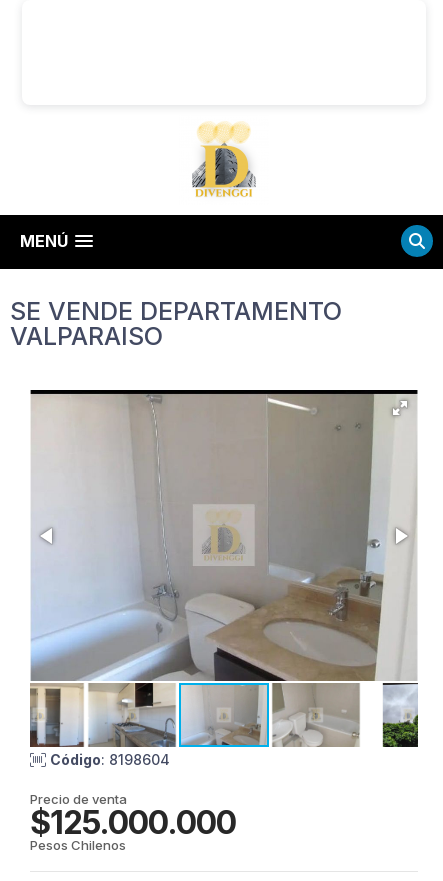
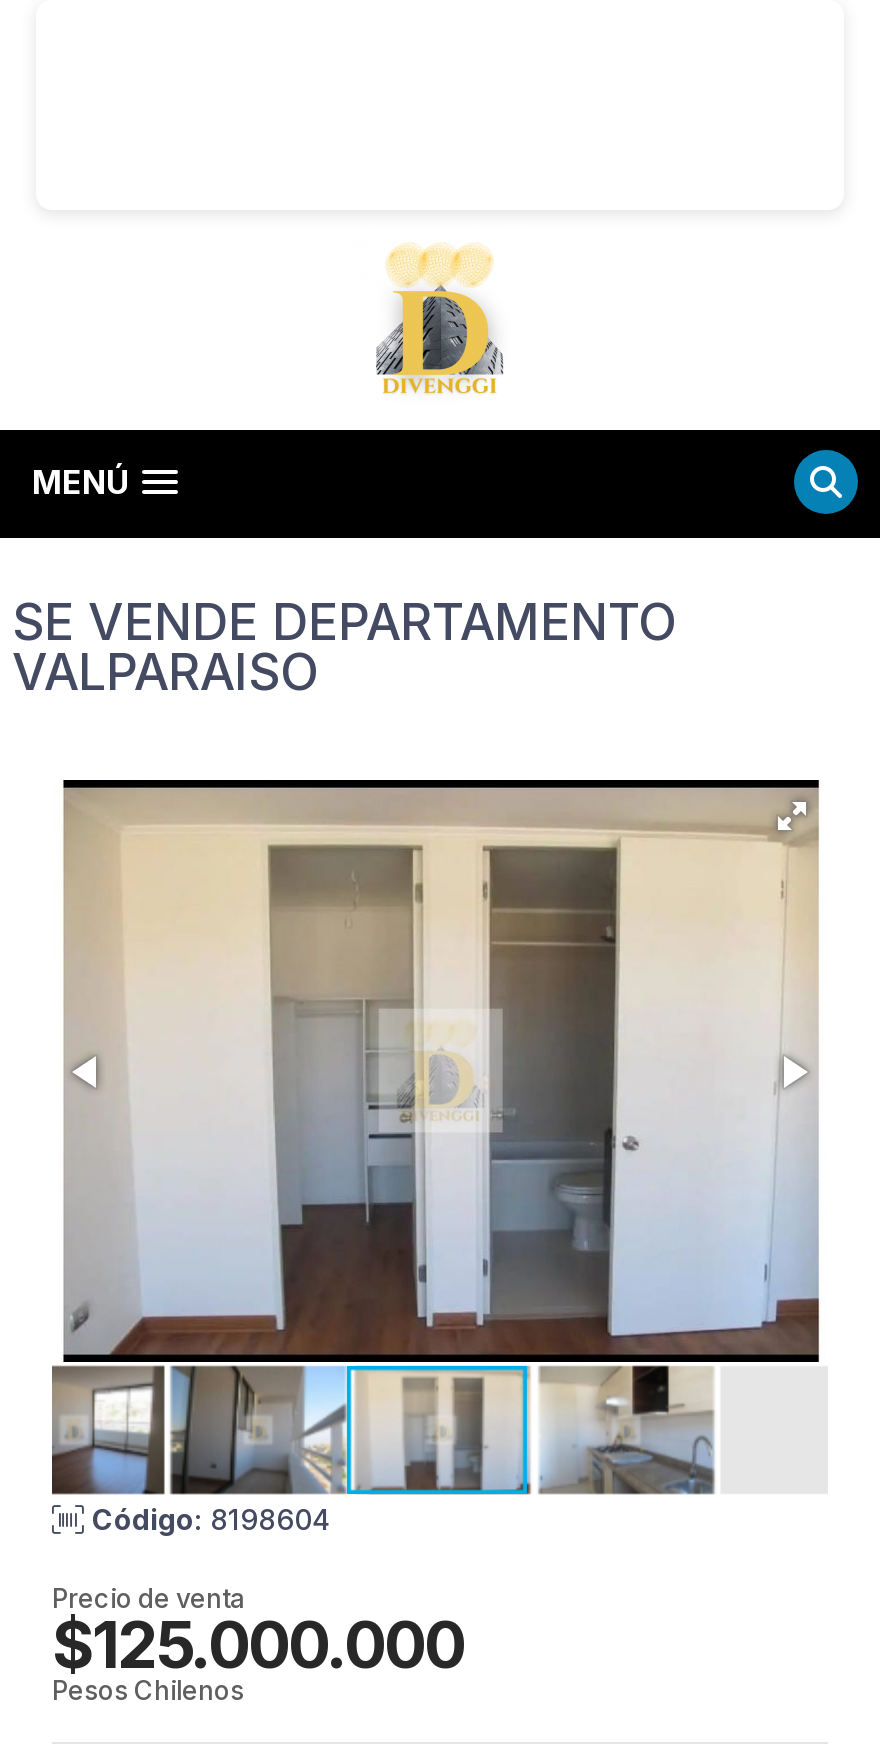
- [image]
+ [image]
